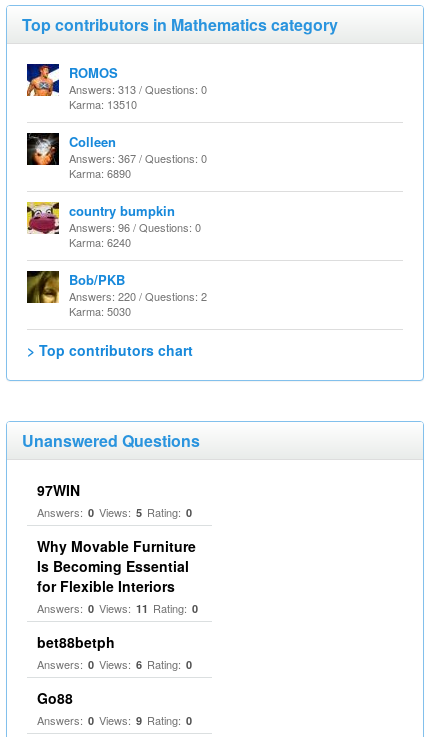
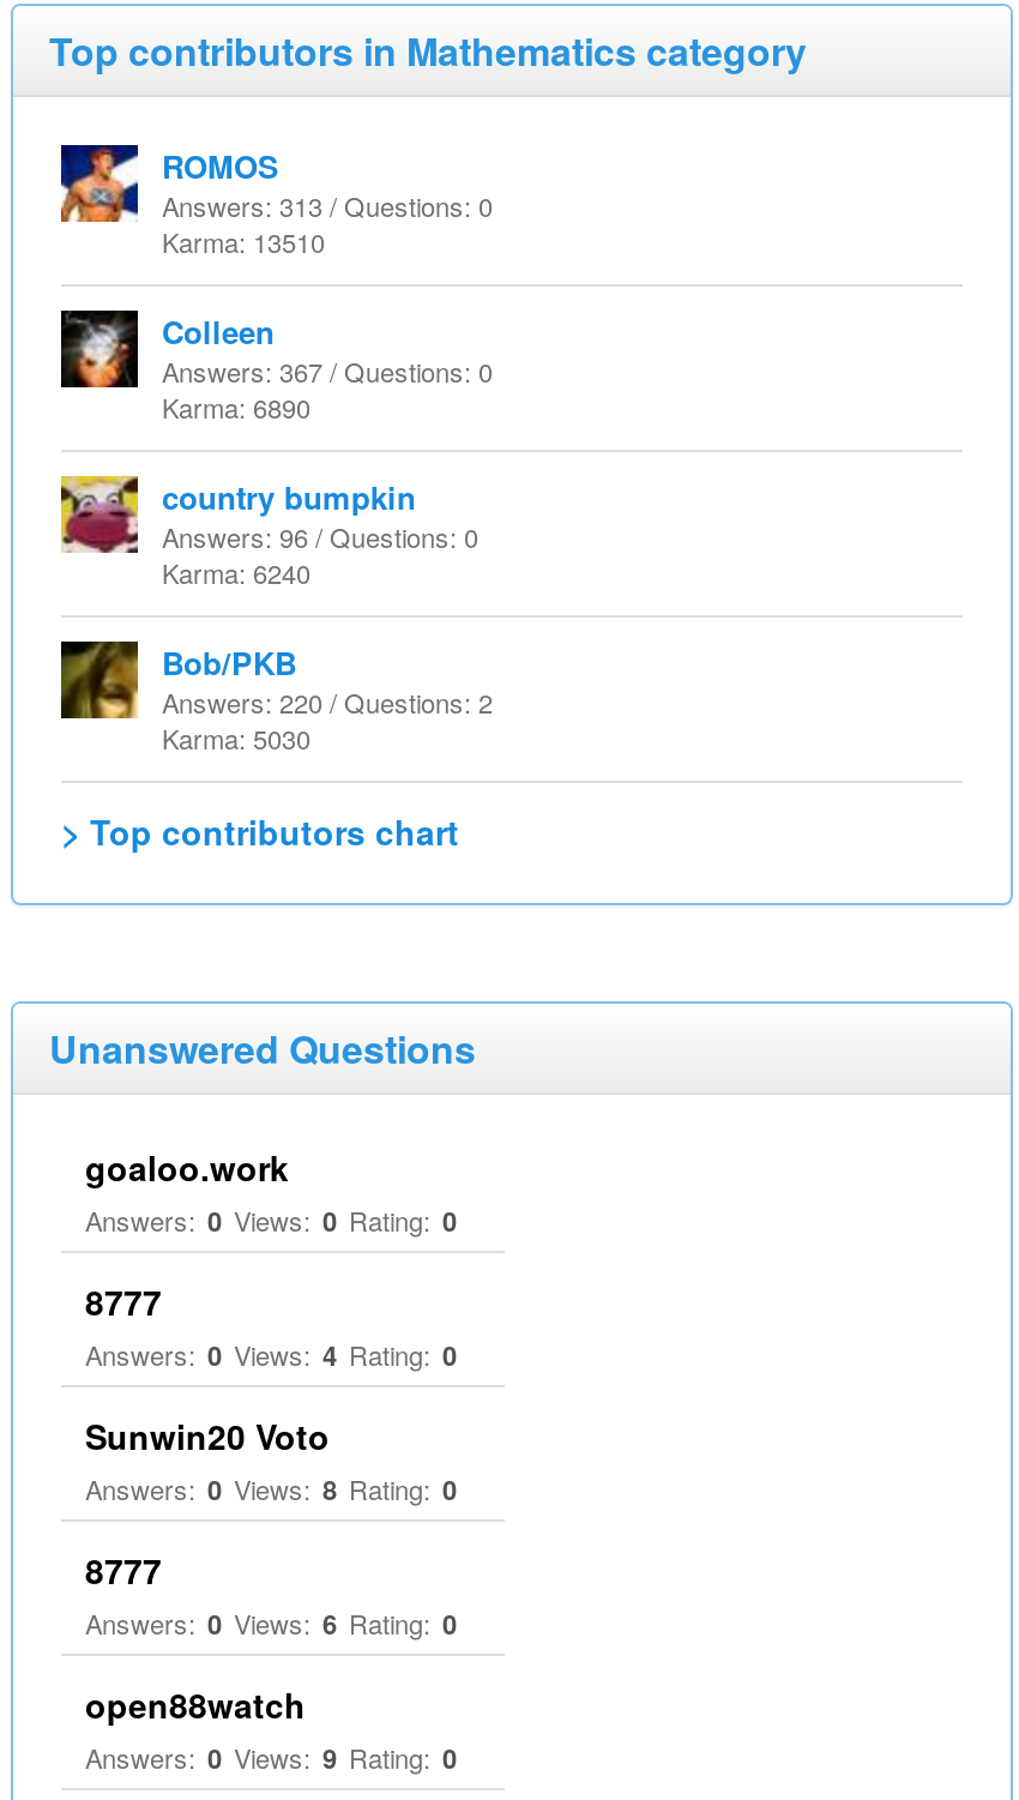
- 97WIN
- Answers: 0 Views: 5 Rating: 0
- Why Movable Furniture
- Is Becoming Essential
- for Flexible Interiors
- Answers: 0 Views: 11 Rating: 0
- bet88betph
+ goaloo.work
+ Answers: 0 Views: 0 Rating: 0
+ 8777
+ Answers: 0 Views: 4 Rating: 0
+ Sunwin20 Voto
+ Answers: 0 Views: 8 Rating: 0
+ 8777

- Go88
+ open88watch
